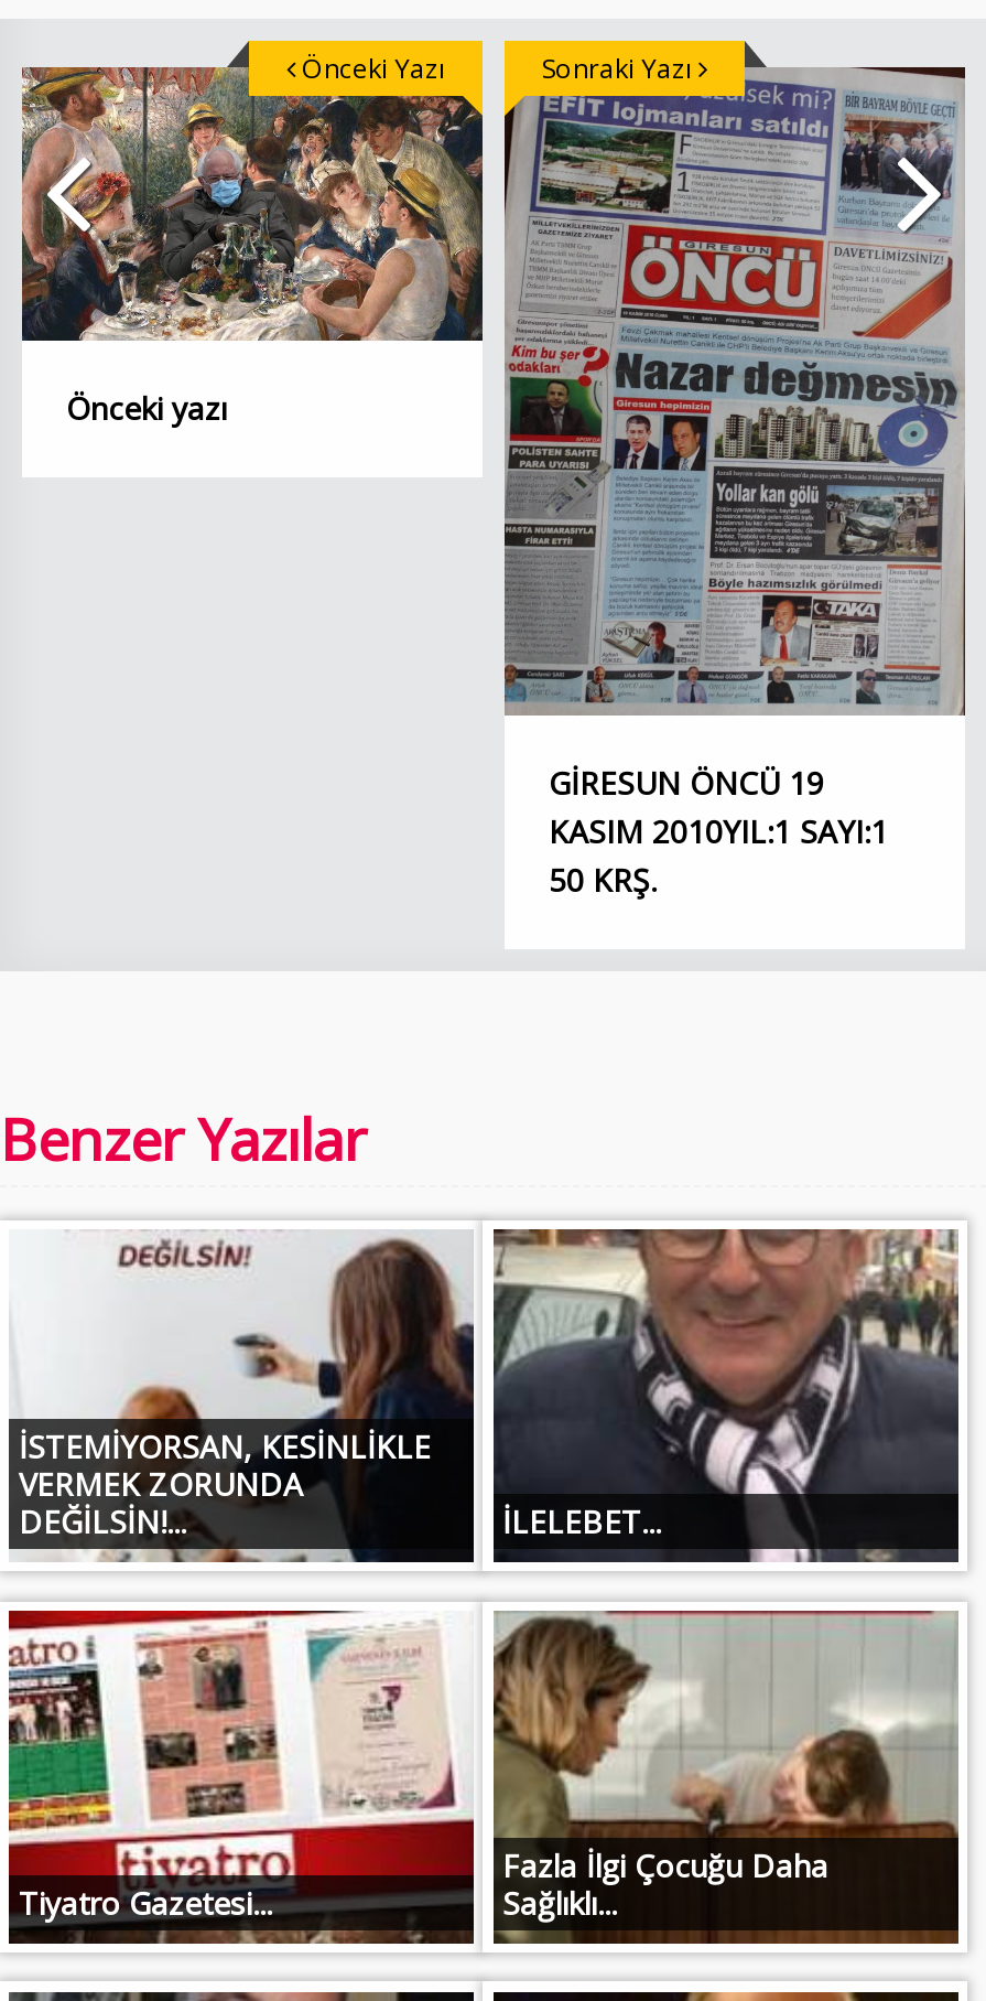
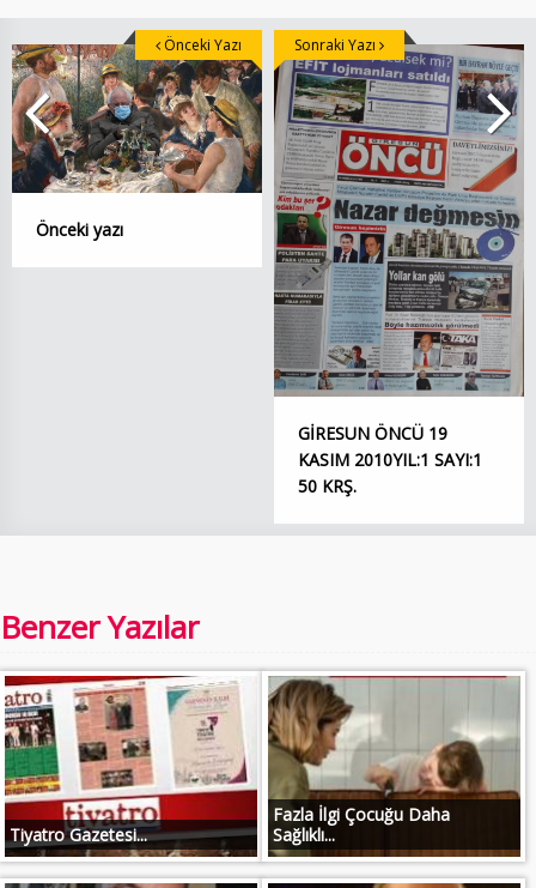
- [image]
- İSTEMİYORSAN, KESİNLİKLE
- VERMEK ZORUNDA
- DEĞİLSİN!...
- İLELEBET...

- [image]
